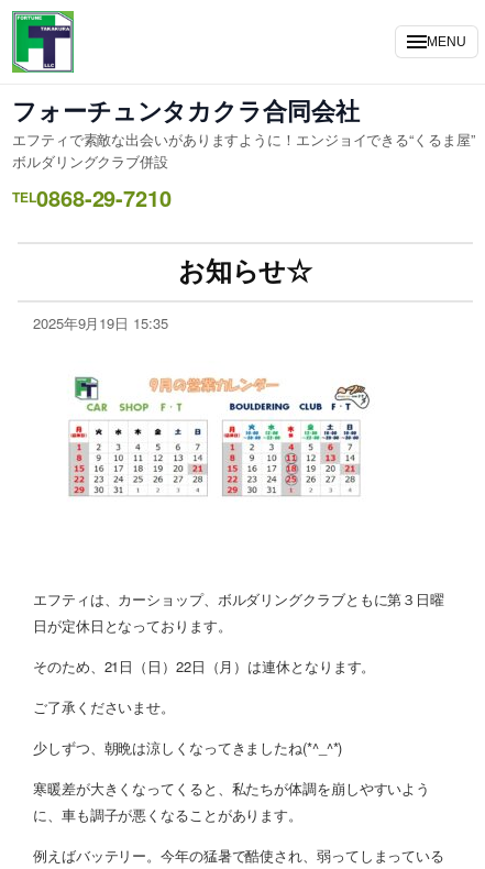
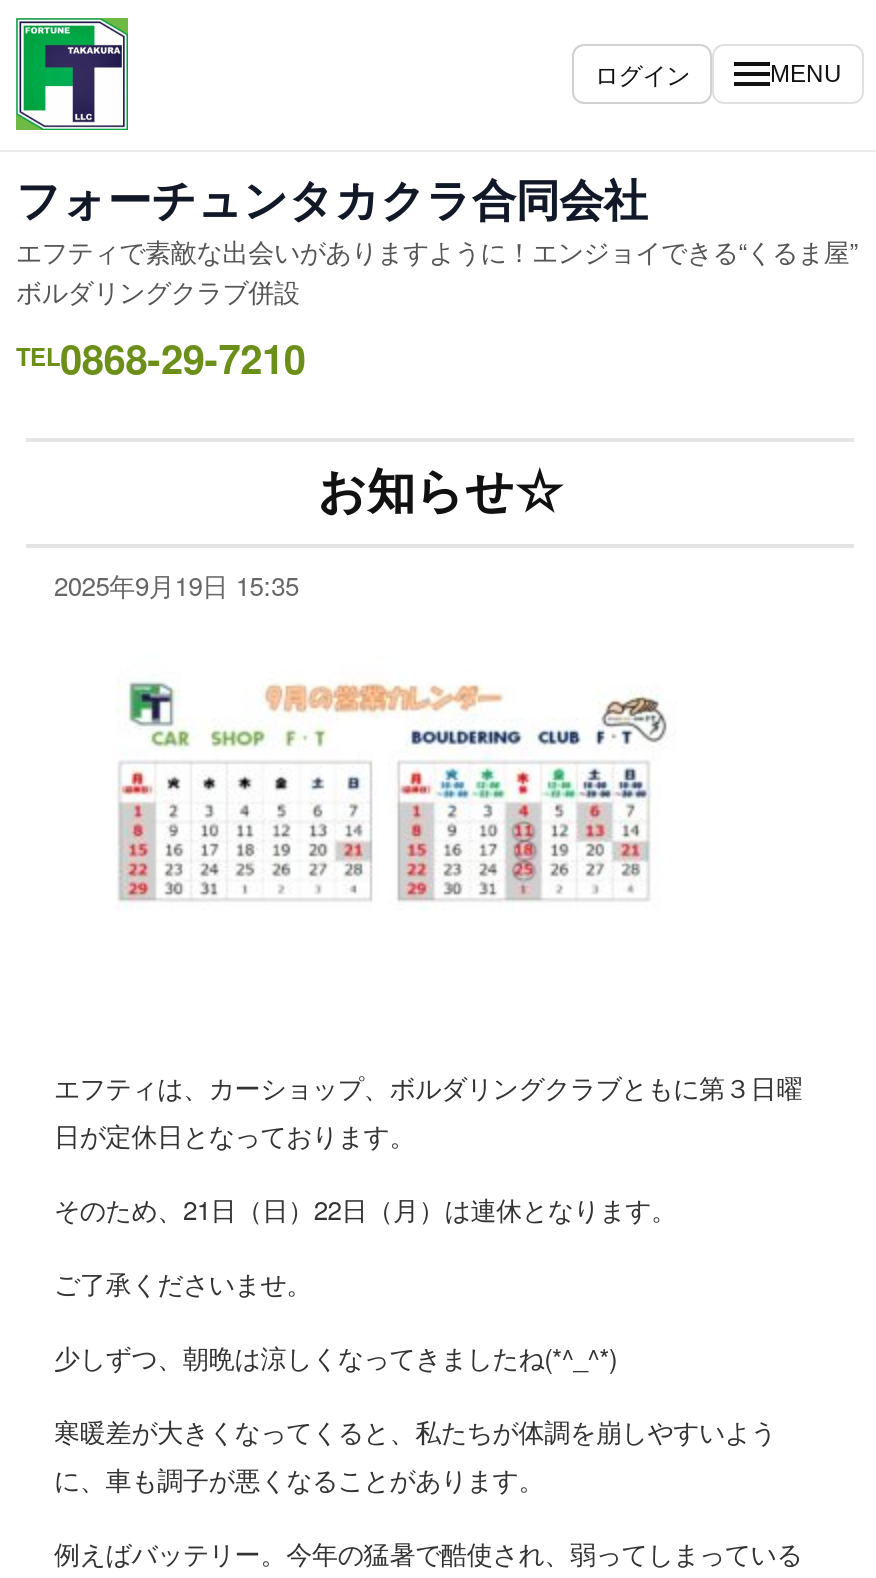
+ ログイン
